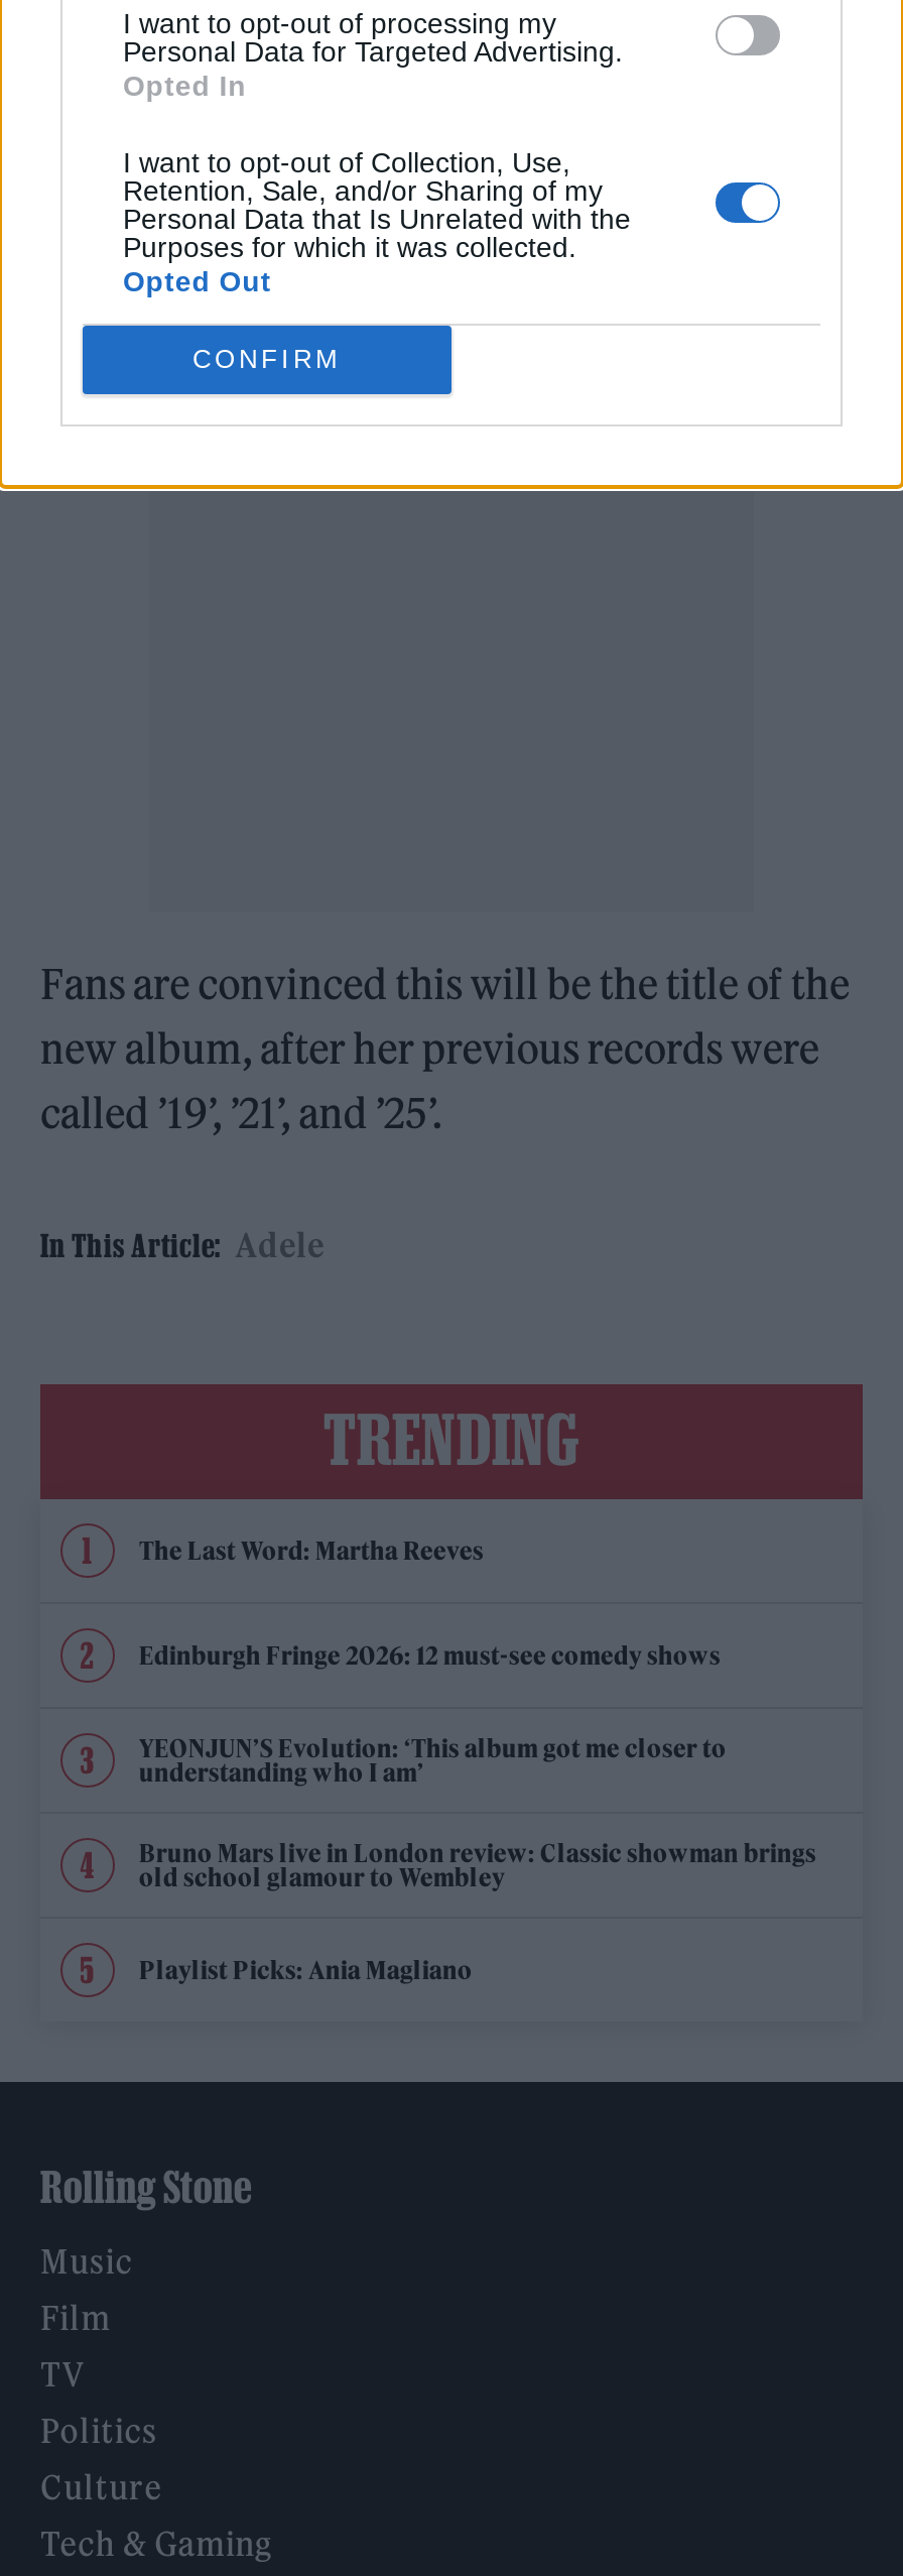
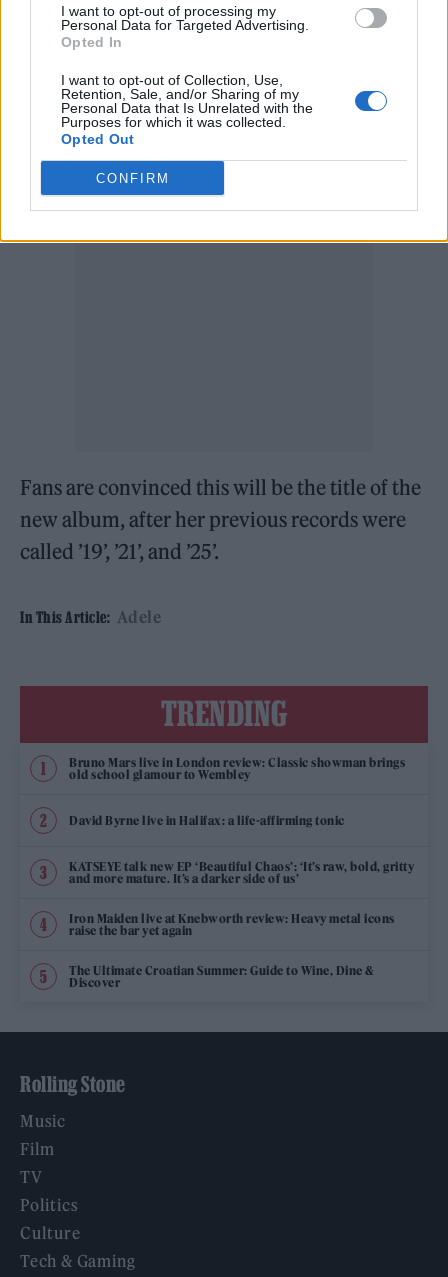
- The Last Word: Martha Reeves
- Edinburgh Fringe 2026: 12 must-see comedy shows
- YEONJUN’S Evolution: ‘This album got me closer to
- understanding who I am’

moved up: Bruno Mars live in London review: Classic showman brings | old school glamour to Wembley

- Playlist Picks: Ania Magliano
+ David Byrne live in Halifax: a life-affirming tonic
+ KATSEYE talk new EP ‘Beautiful Chaos’: ‘It’s raw, bold, gritty
+ and more mature. It’s a darker side of us’
+ Iron Maiden live at Knebworth review: Heavy metal icons
+ raise the bar yet again
+ The Ultimate Croatian Summer: Guide to Wine, Dine &
+ Discover
